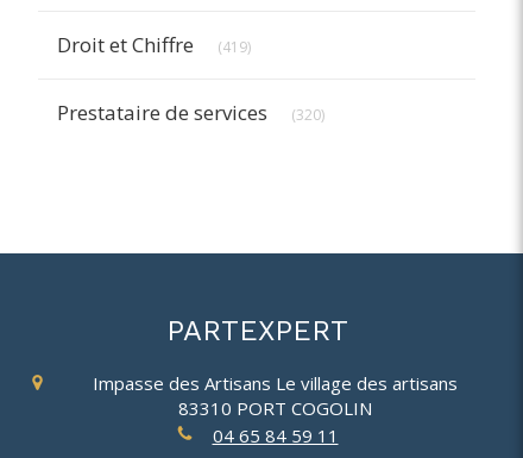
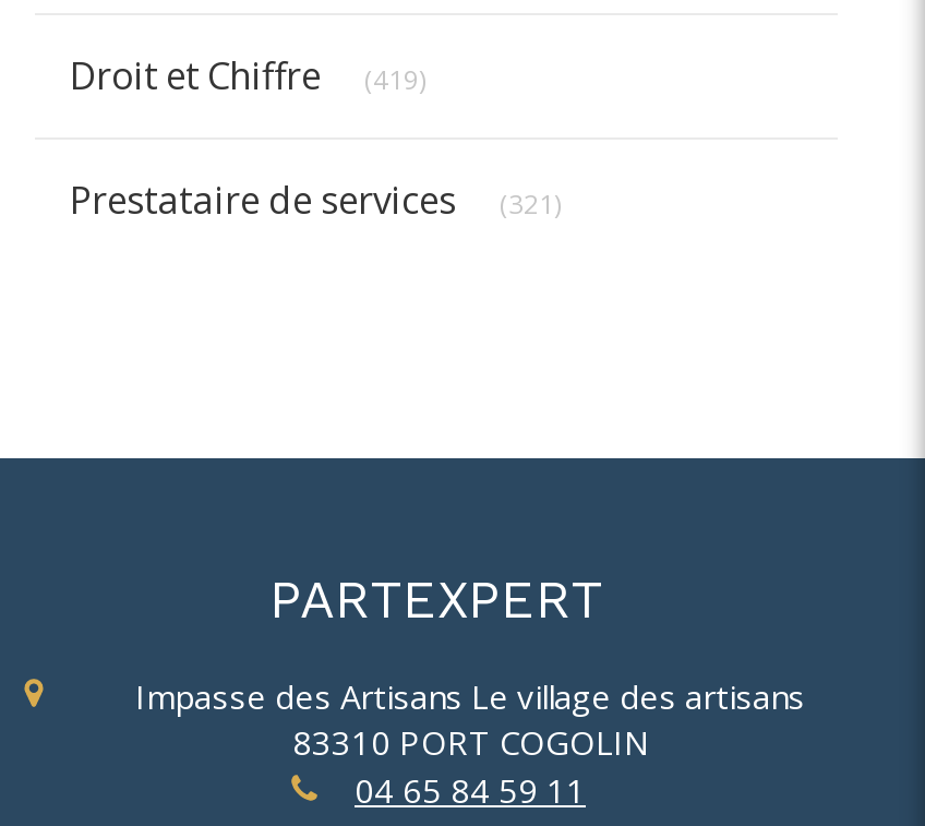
- Prestataire de services (320)
+ Prestataire de services (321)
